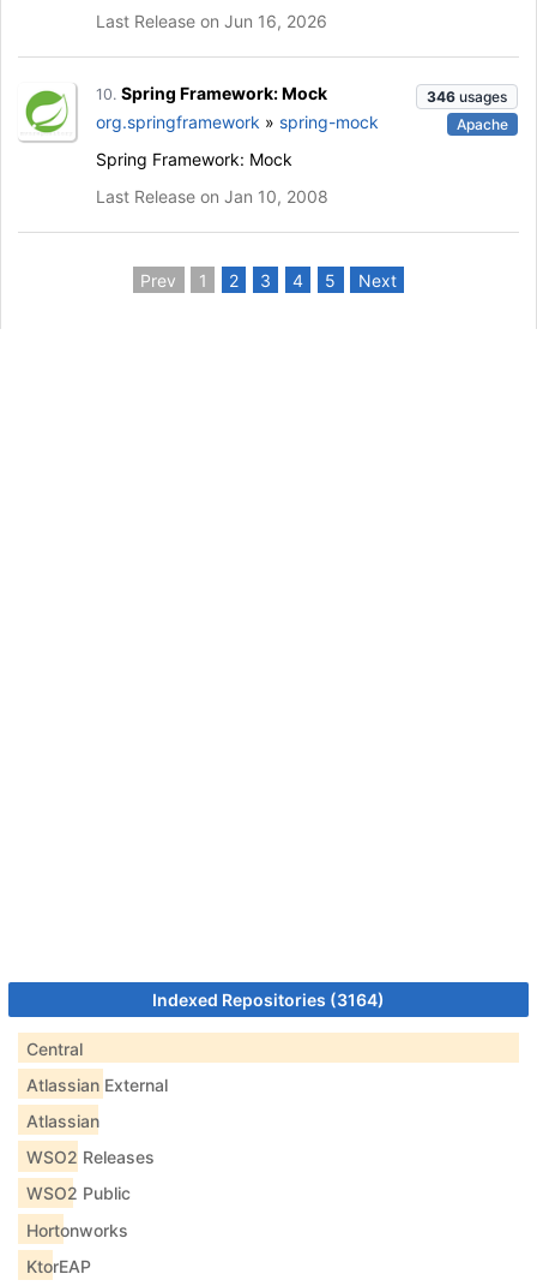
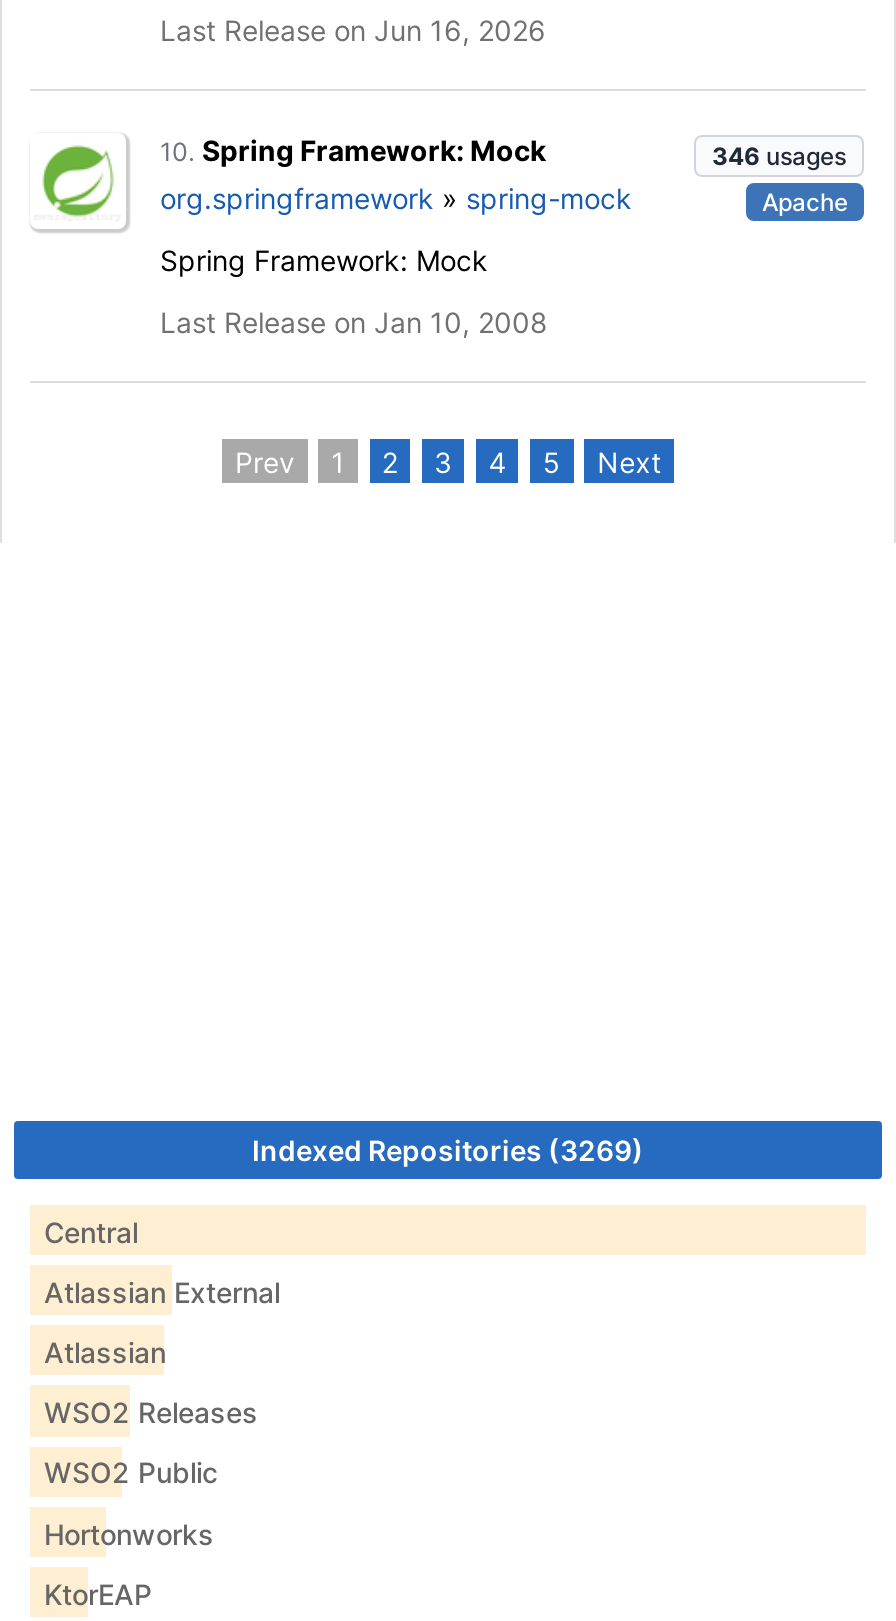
- Indexed Repositories (3164)
+ Indexed Repositories (3269)
